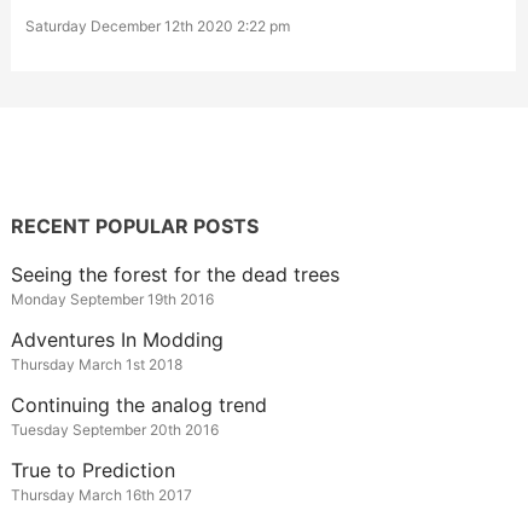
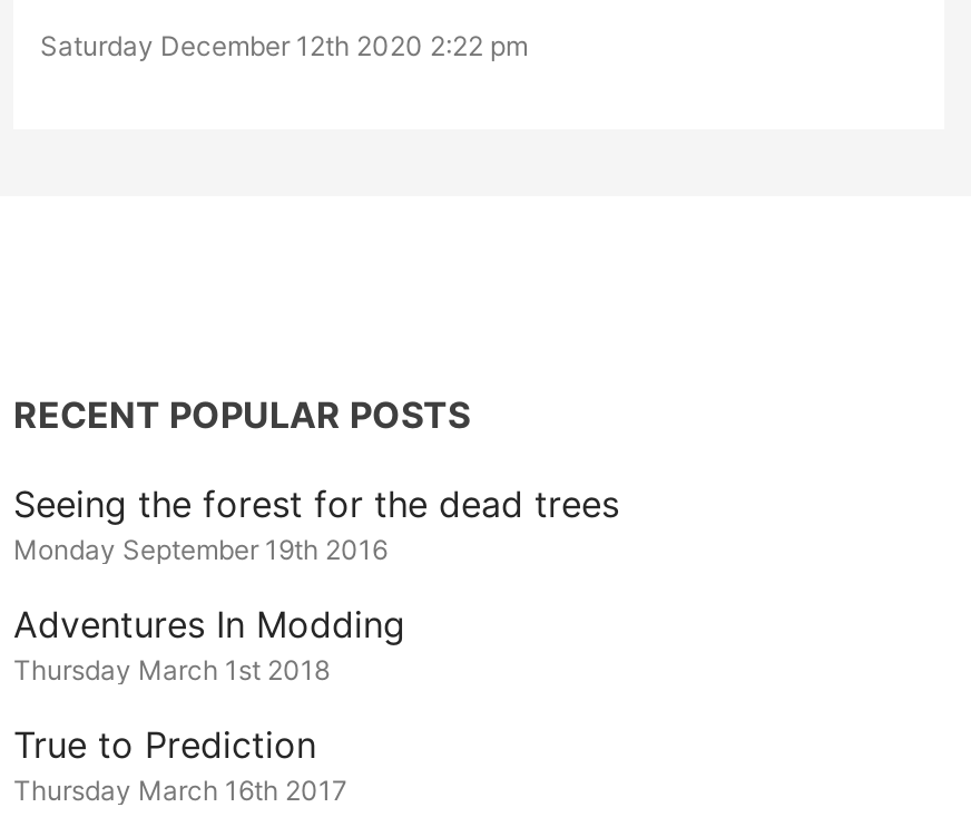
- Continuing the analog trend
- Tuesday September 20th 2016
